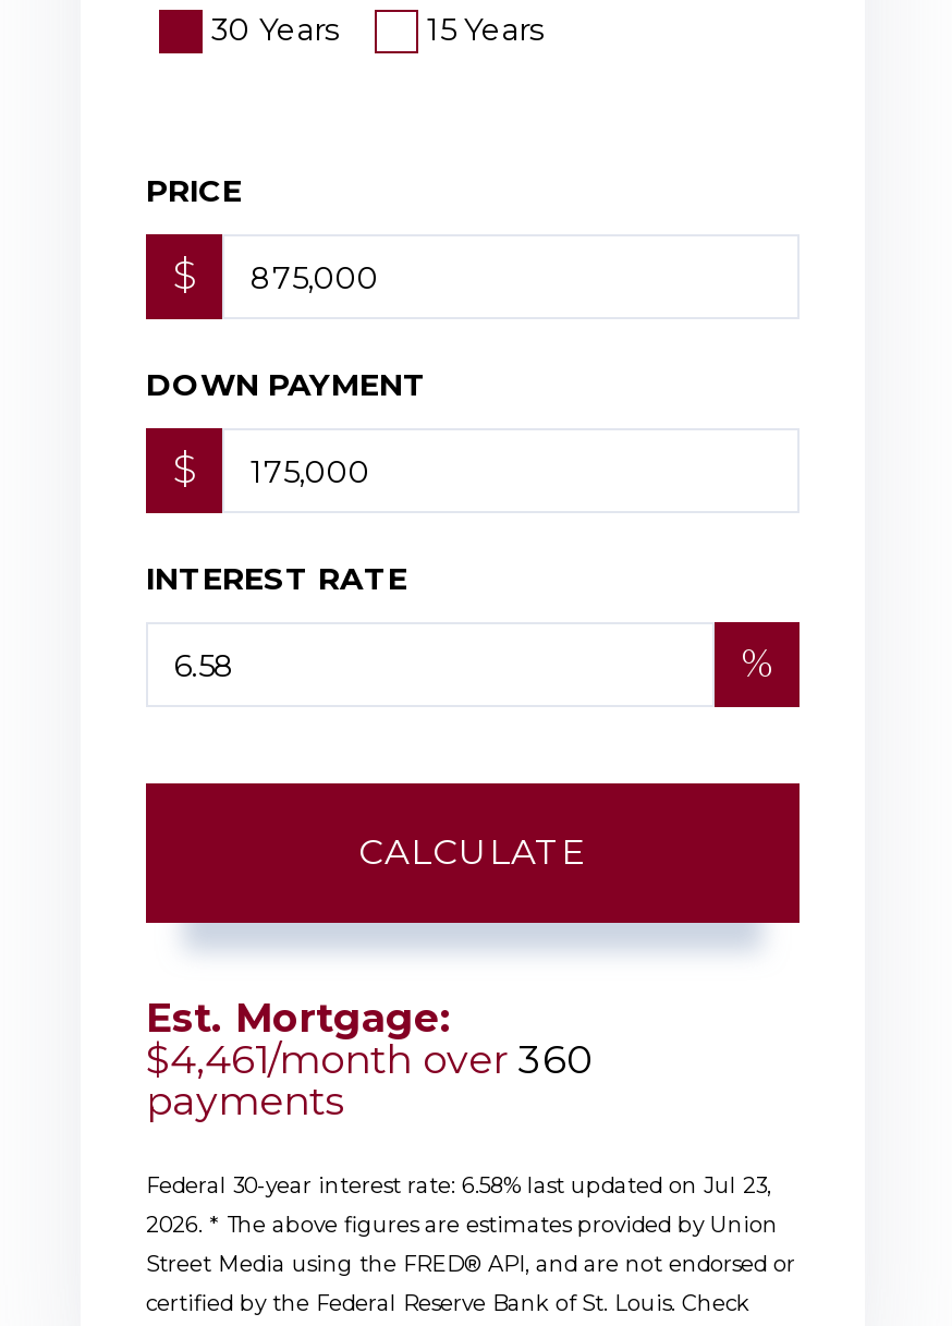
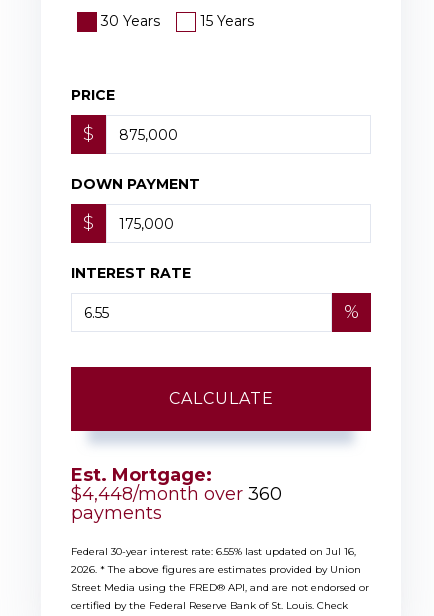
- $4,461/month over 360
+ $4,448/month over 360

- Federal 30-year interest rate: 6.58% last updated on Jul 23,
+ Federal 30-year interest rate: 6.55% last updated on Jul 16,
